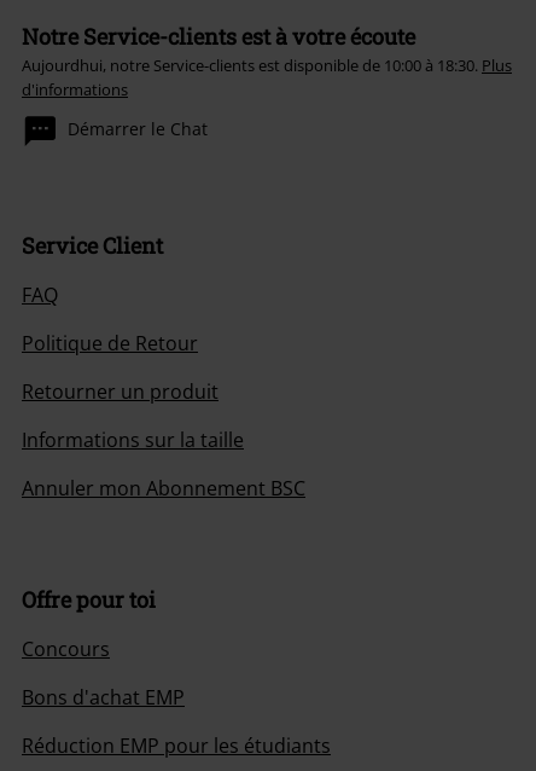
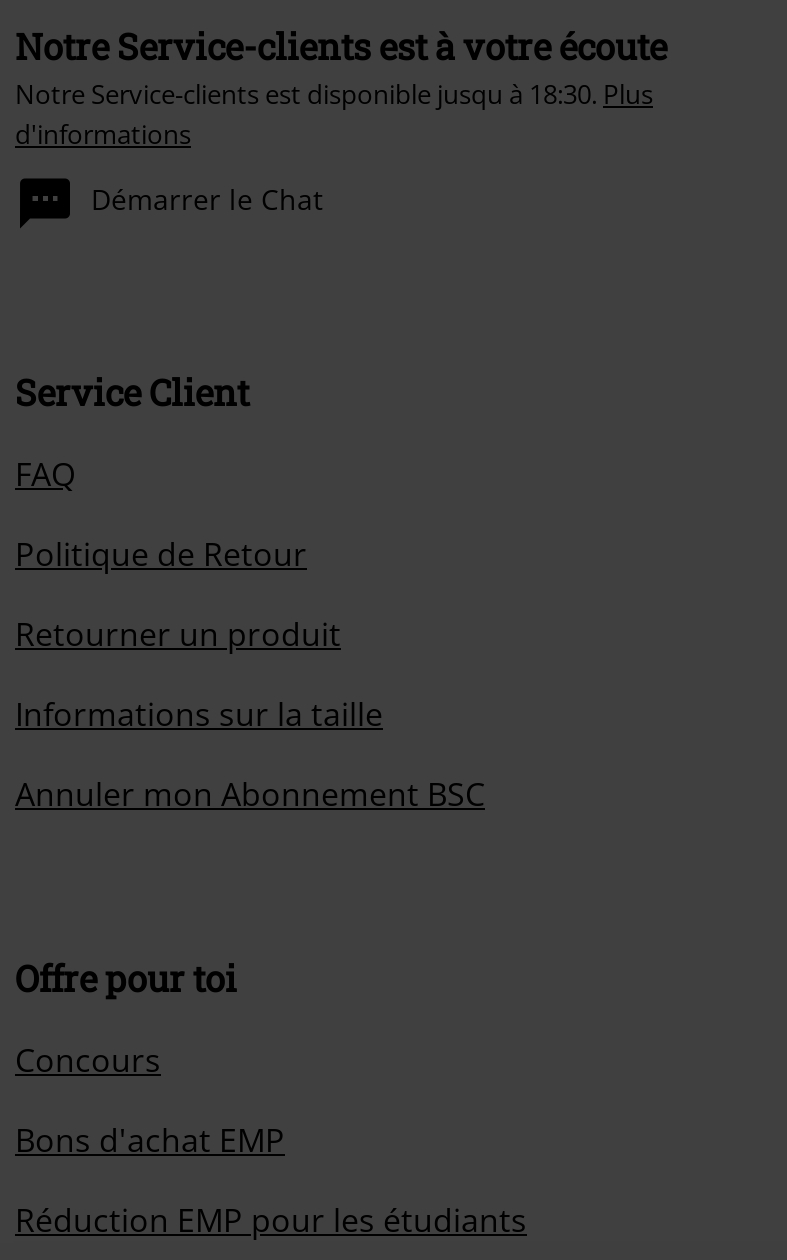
- Aujourdhui, notre Service-clients est disponible de 10:00 à 18:30. Plus
+ Notre Service-clients est disponible jusqu à 18:30. Plus
